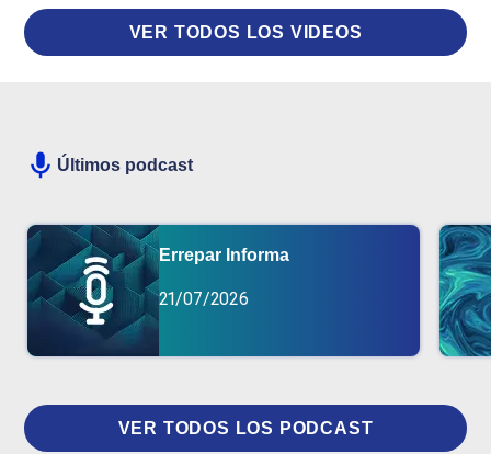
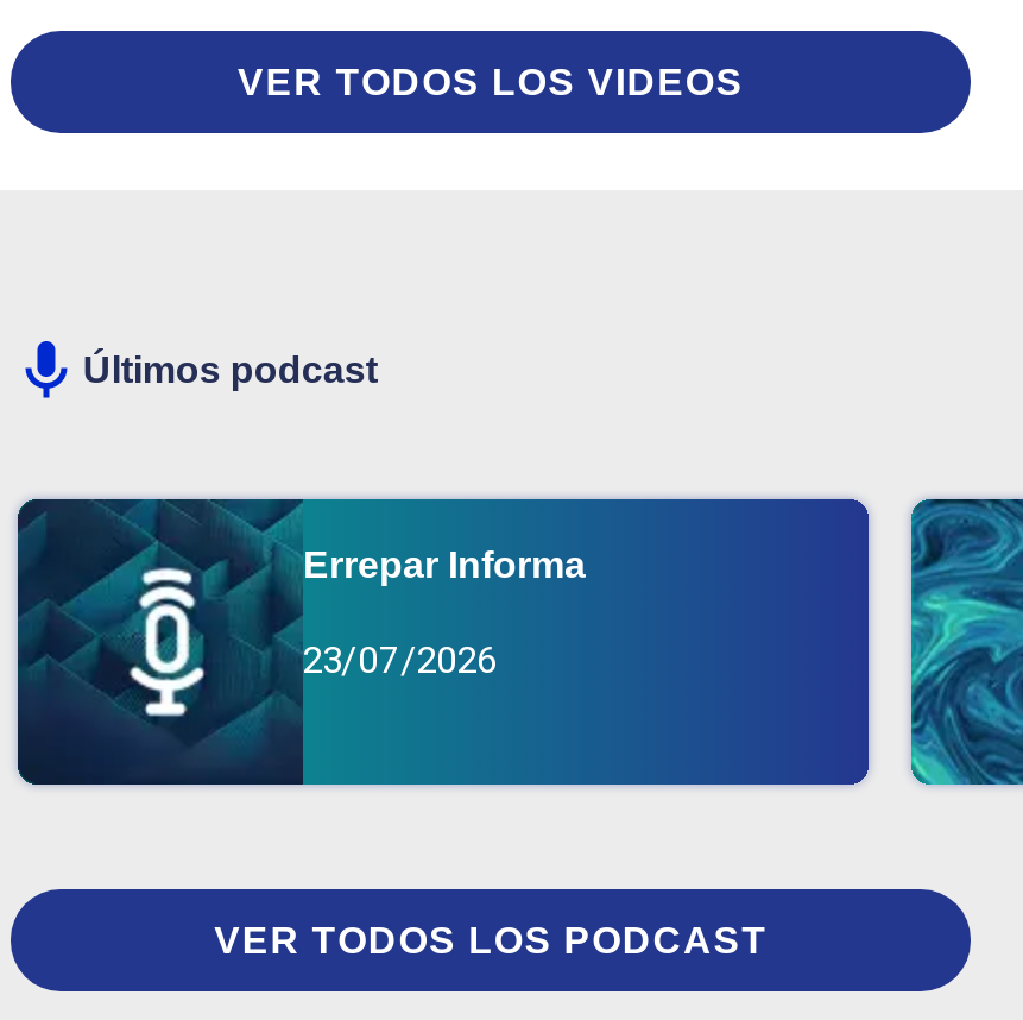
- 21/07/2026
+ 23/07/2026
